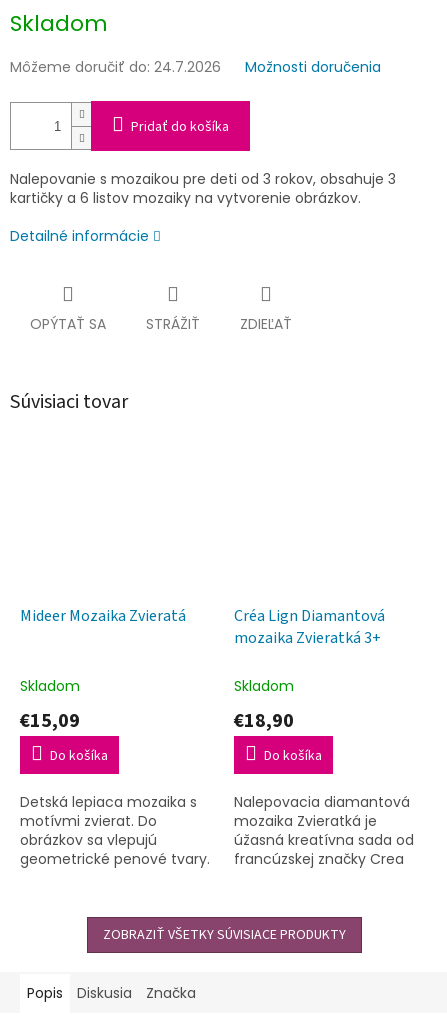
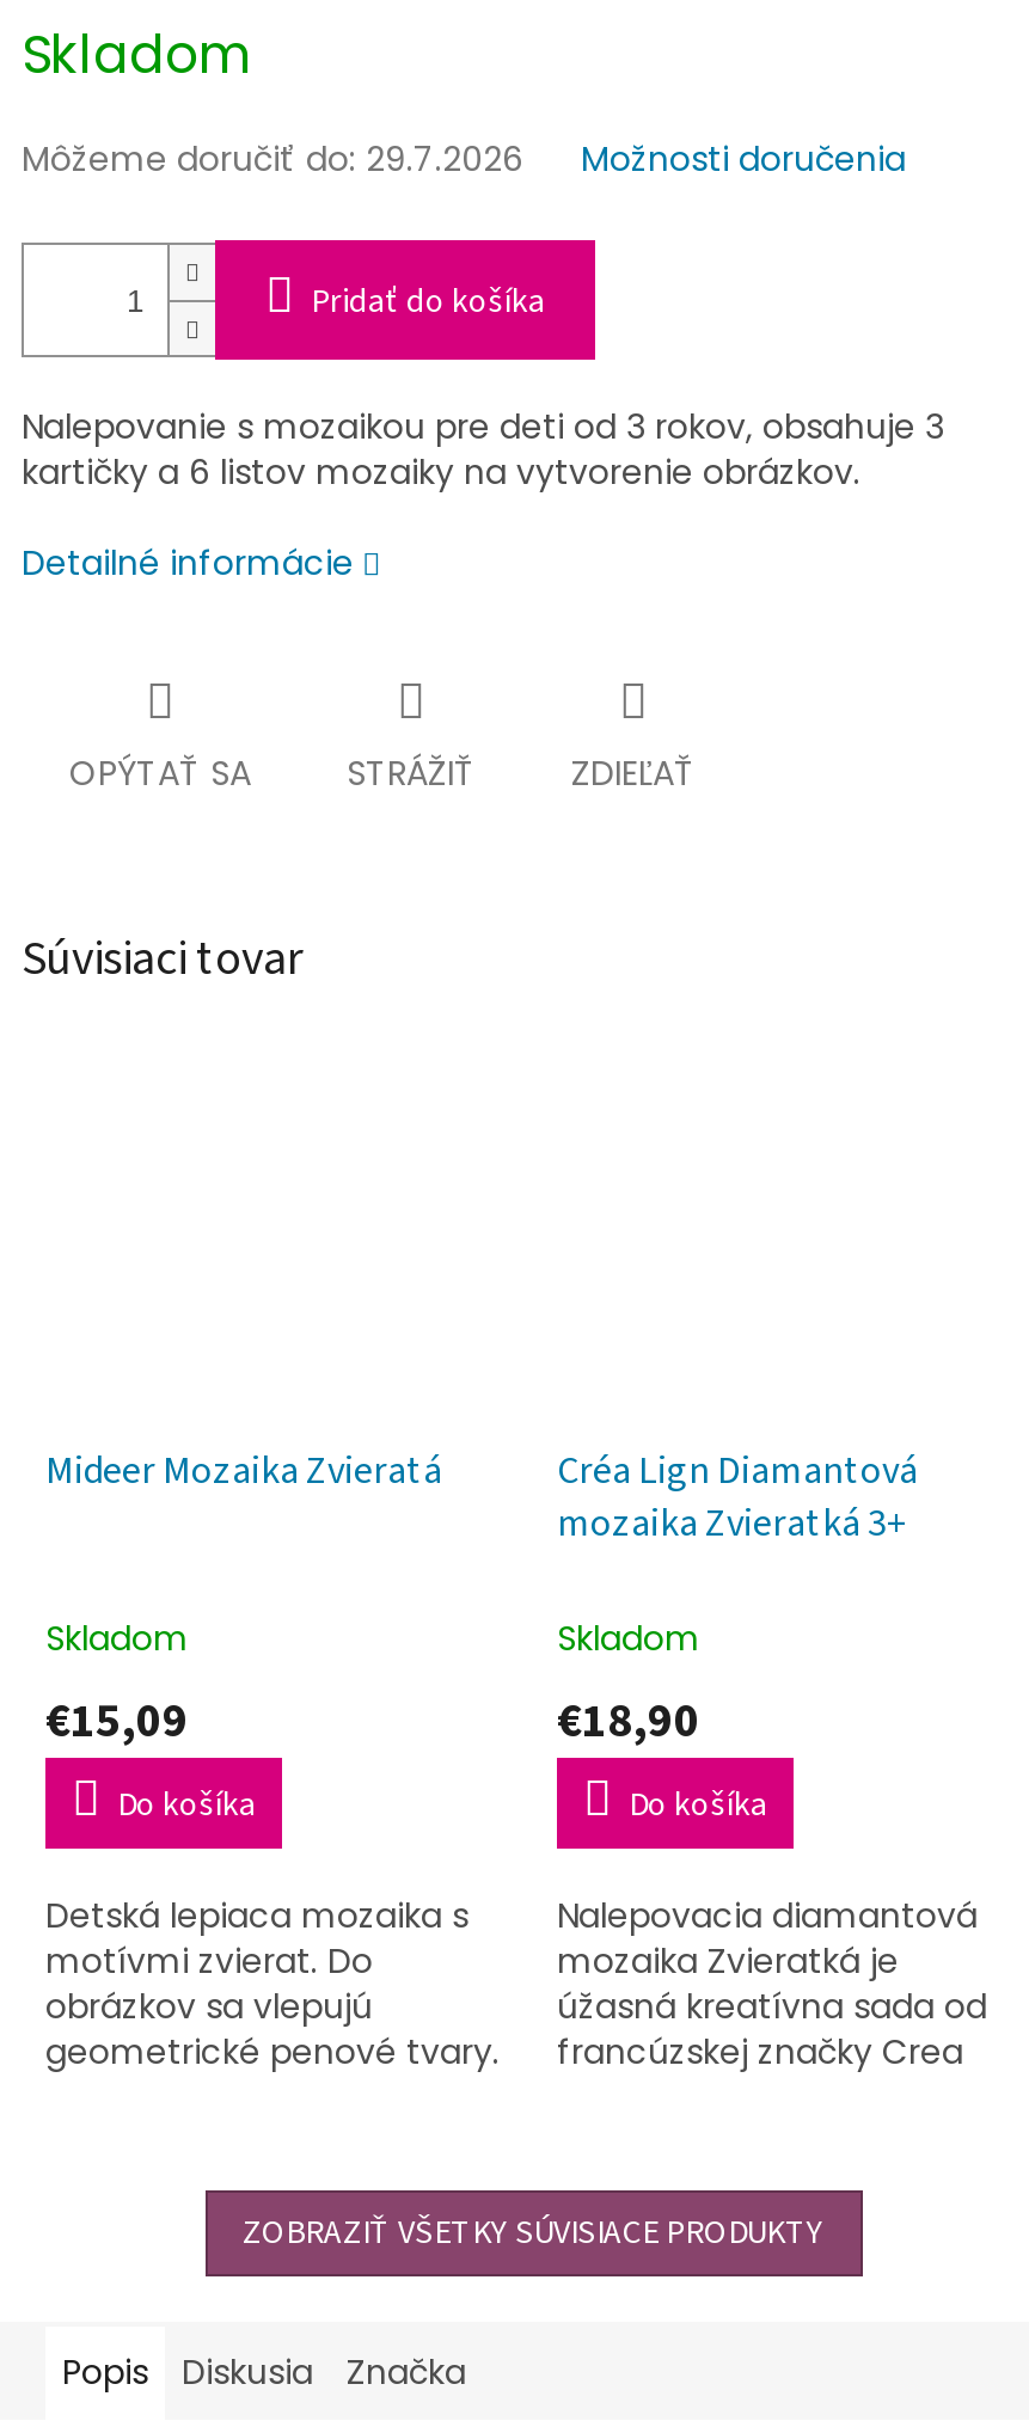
- Môžeme doručiť do: 24.7.2026
+ Môžeme doručiť do: 29.7.2026
